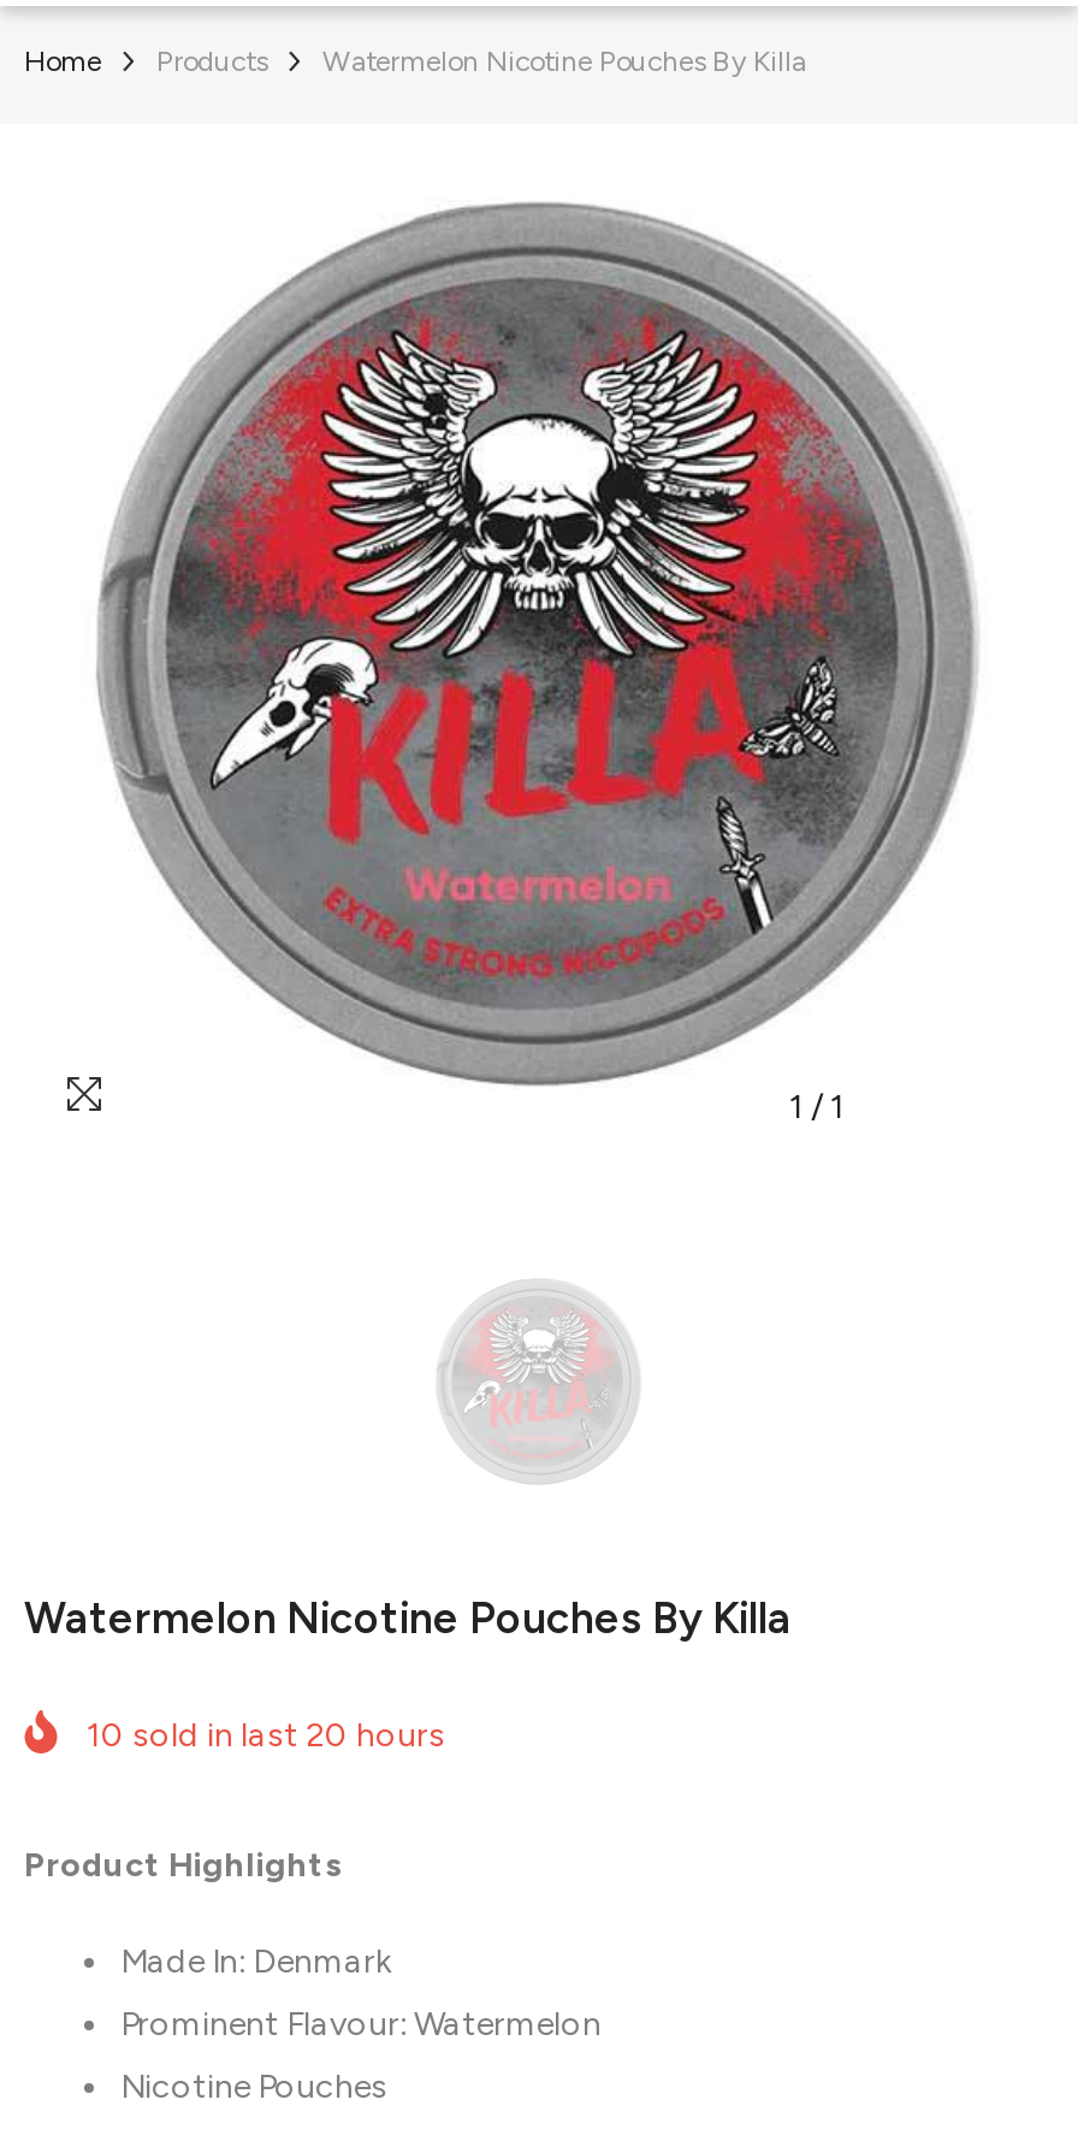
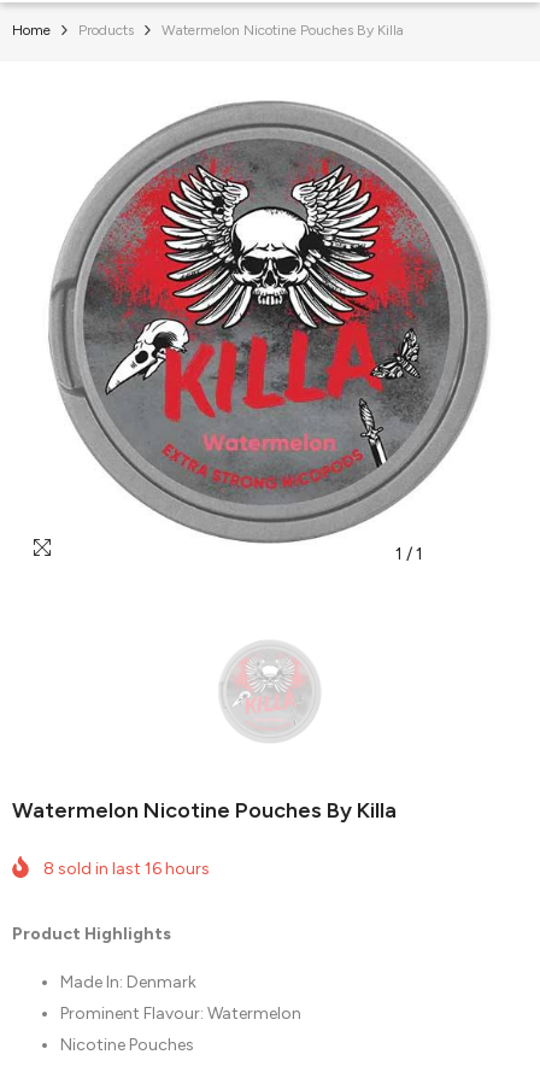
- 10 sold in last 20 hours
+ 8 sold in last 16 hours
